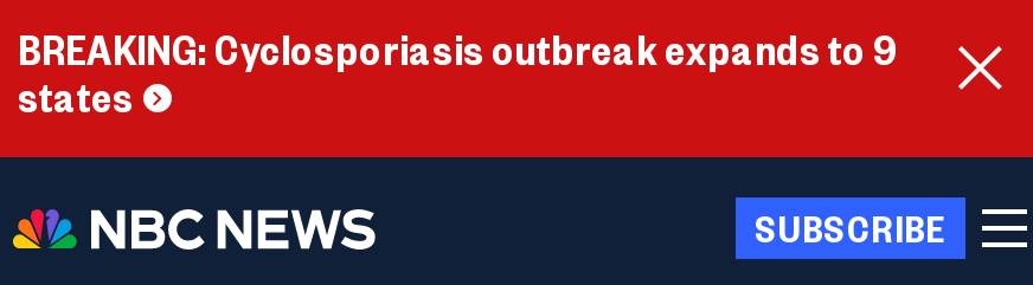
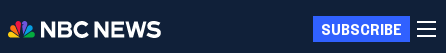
- BREAKING: Cyclosporiasis outbreak expands to 9
- states
